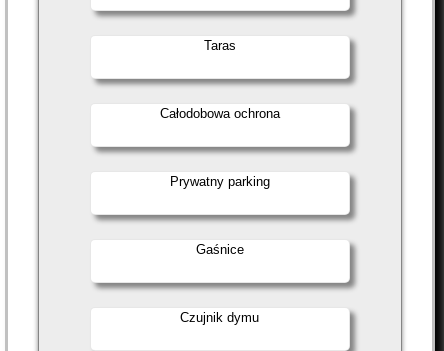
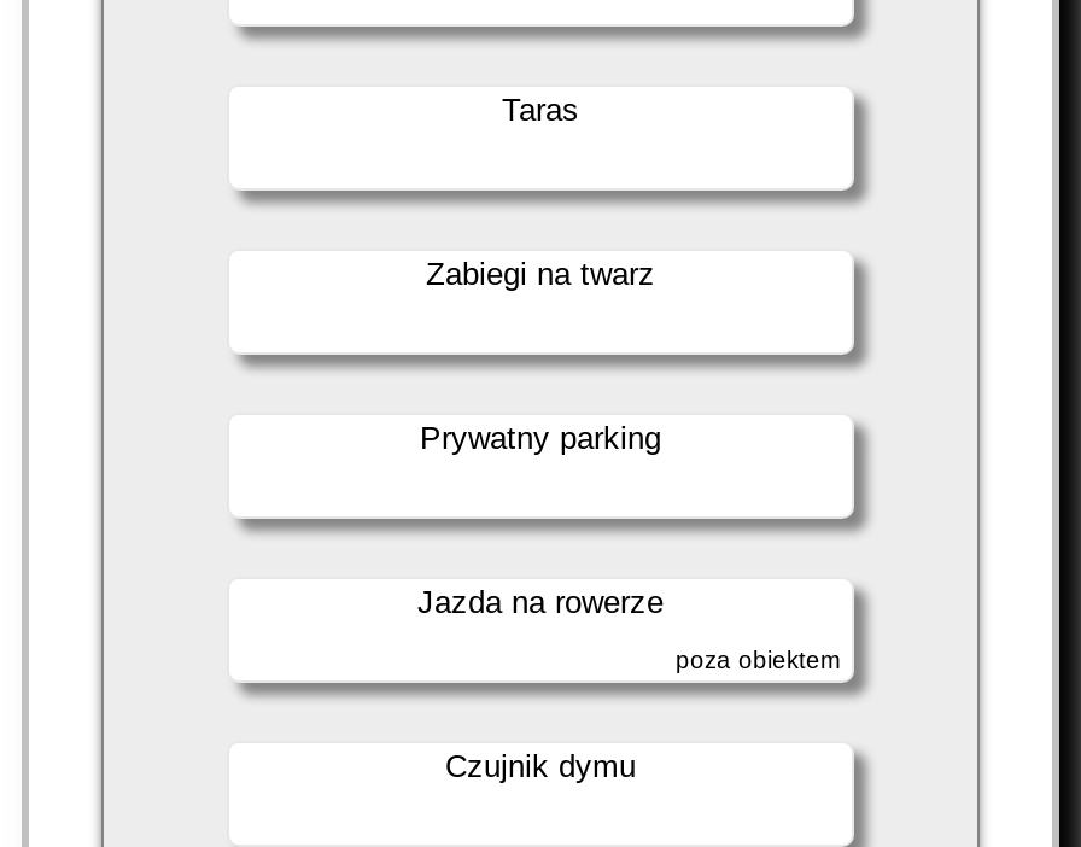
- Całodobowa ochrona
+ Zabiegi na twarz

- Gaśnice
+ Jazda na rowerze
+ poza obiektem
